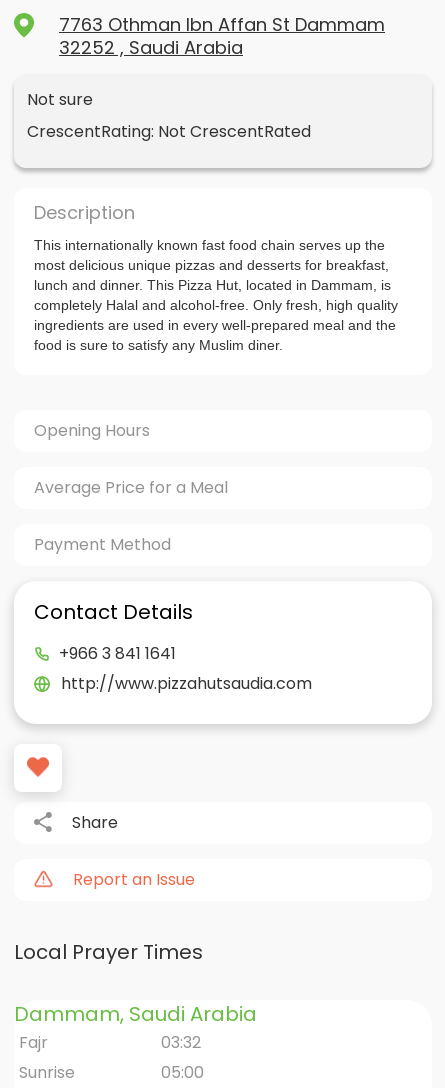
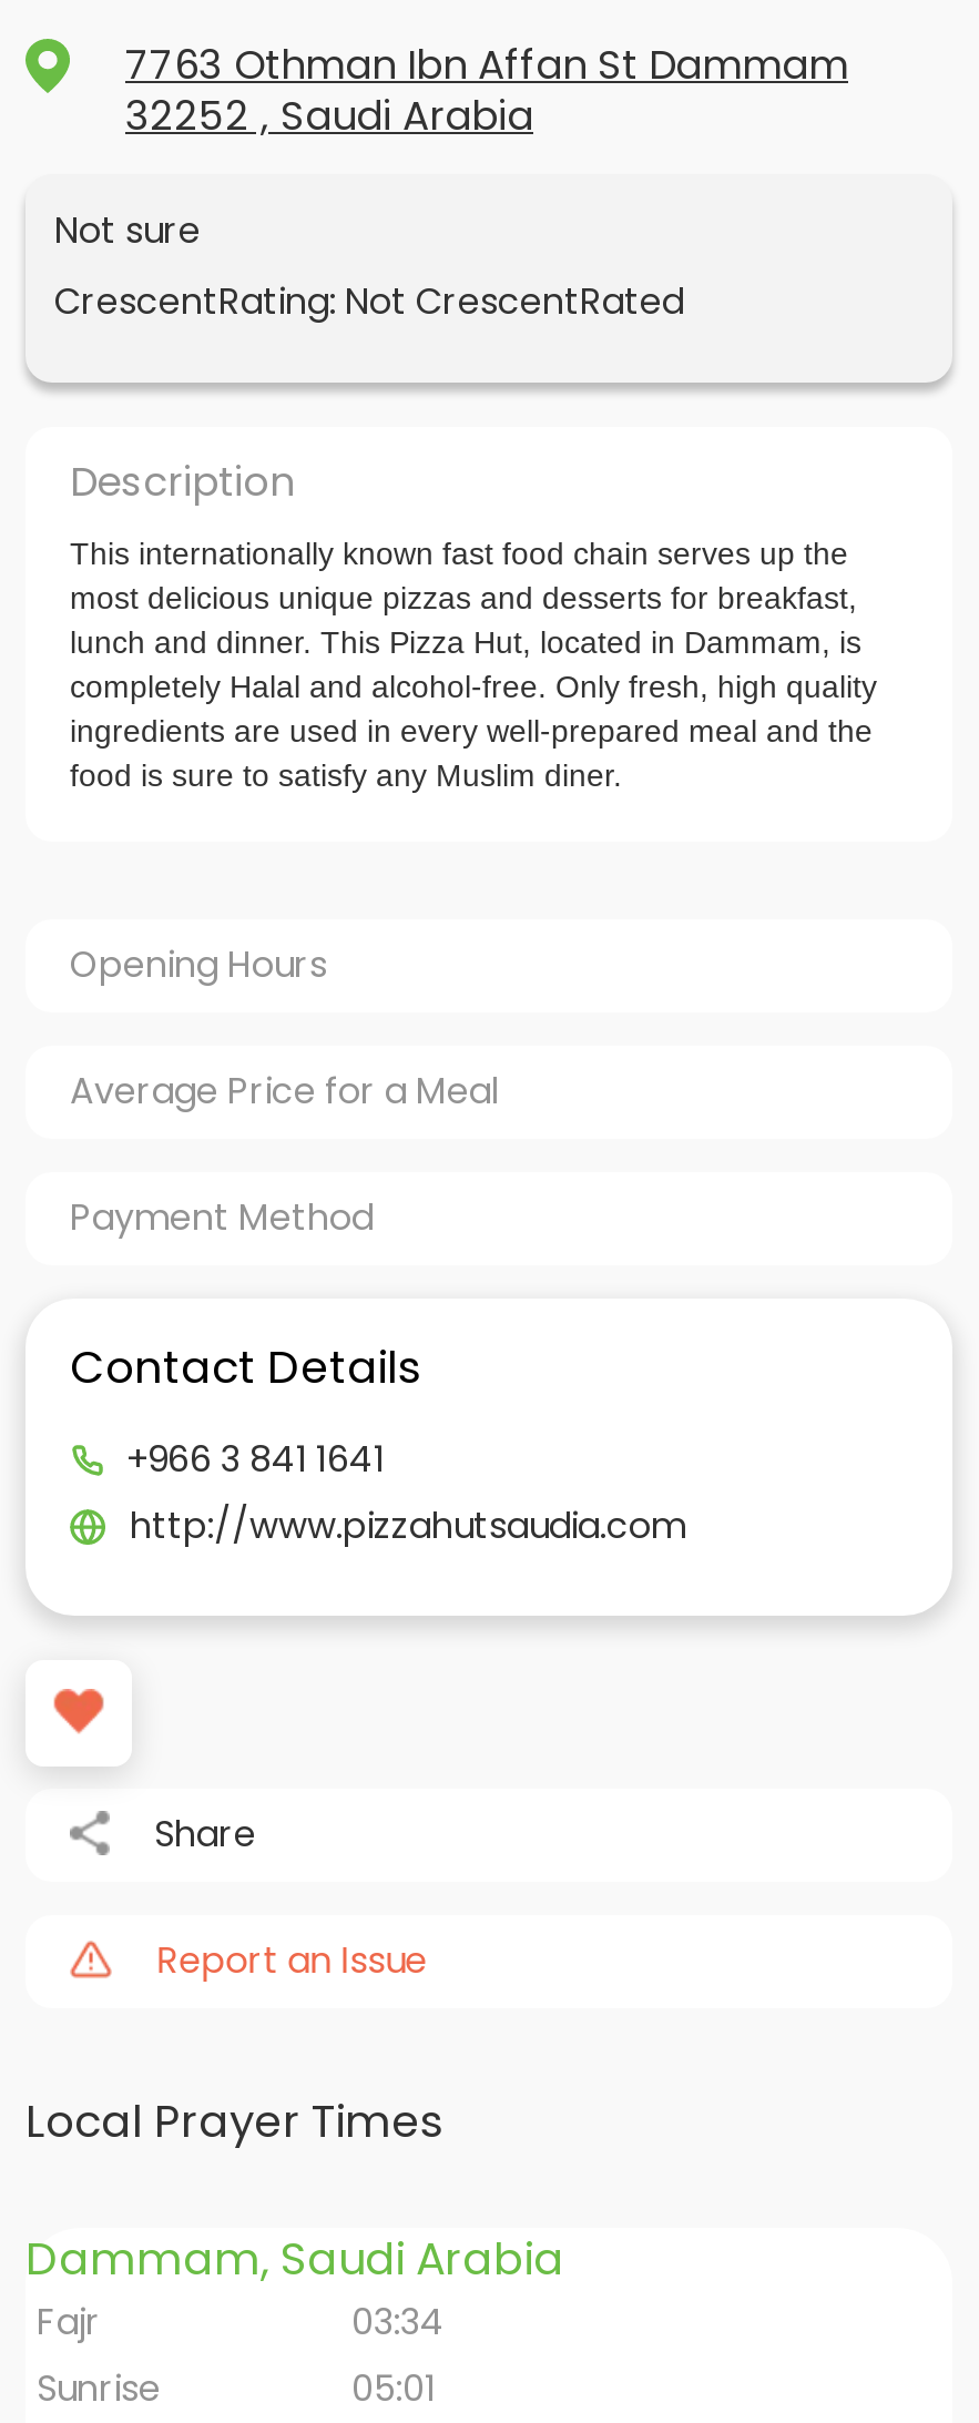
- 03:32
+ 03:34

- 05:00
+ 05:01
